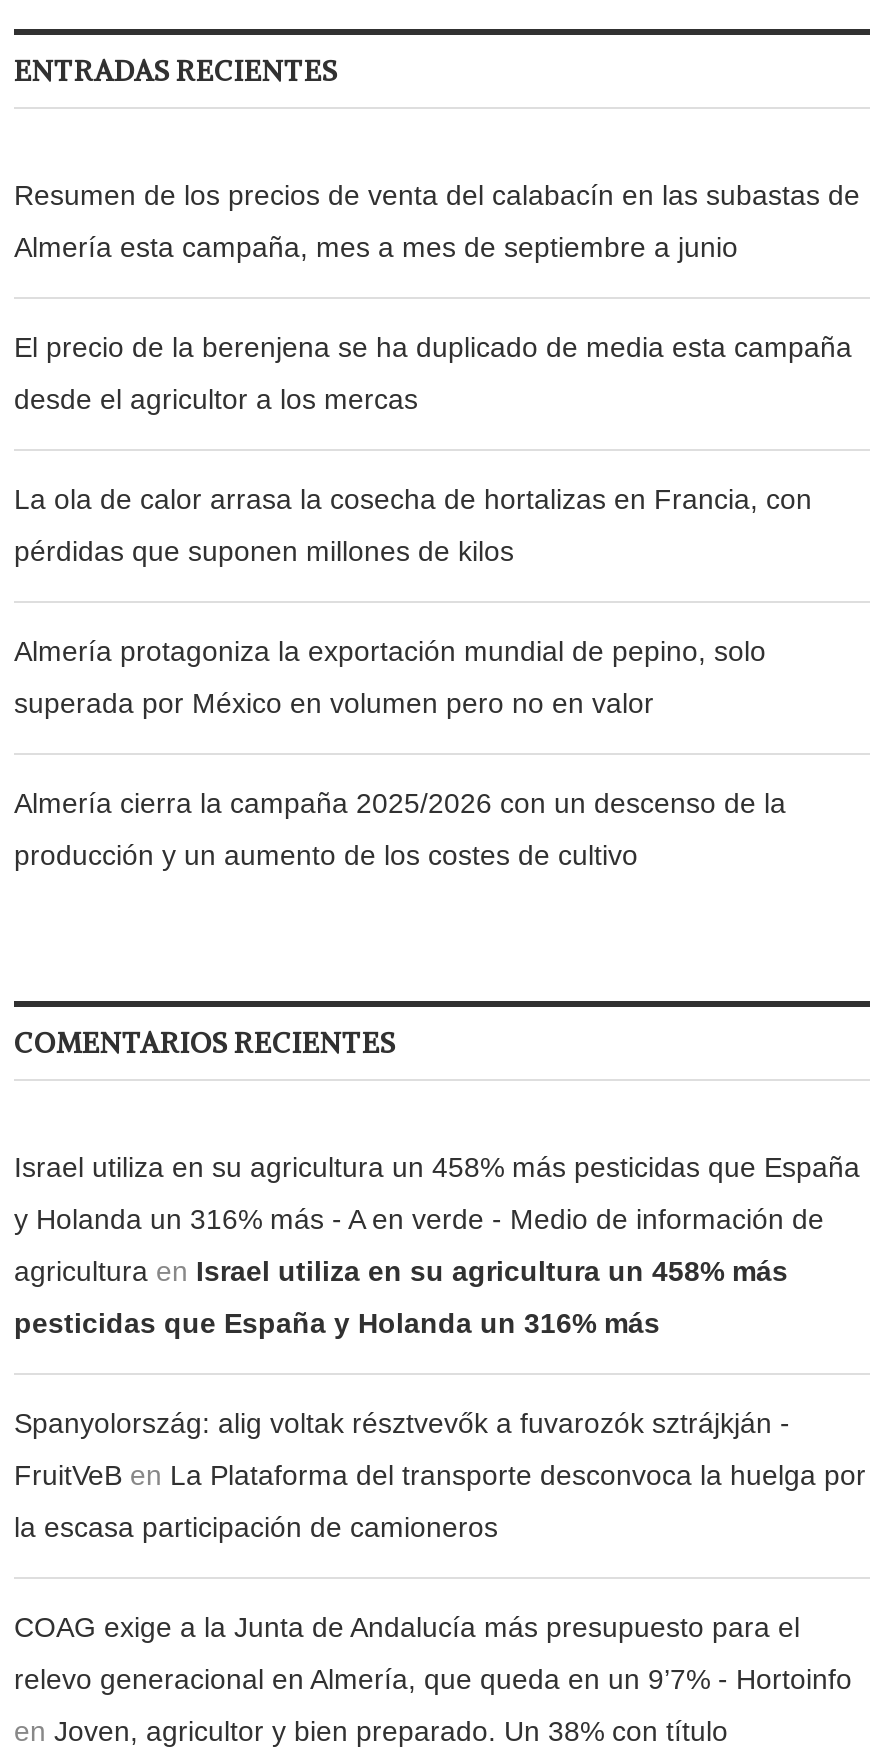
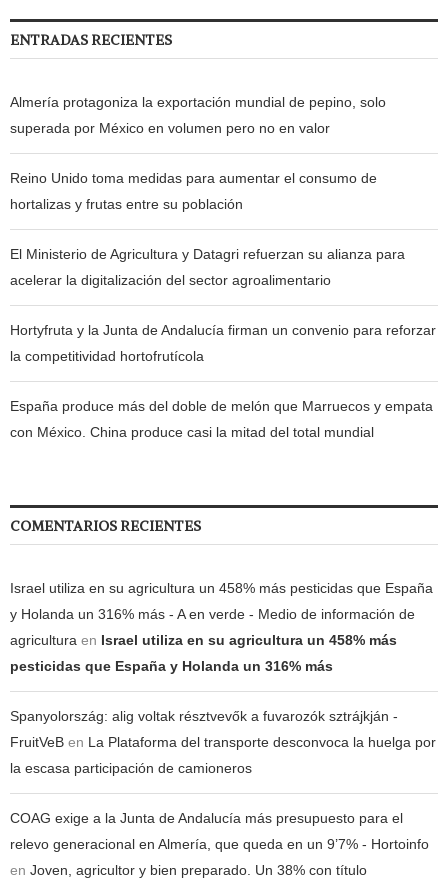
- Resumen de los precios de venta del calabacín en las subastas de
- Almería esta campaña, mes a mes de septiembre a junio
- El precio de la berenjena se ha duplicado de media esta campaña
- desde el agricultor a los mercas
- La ola de calor arrasa la cosecha de hortalizas en Francia, con
- pérdidas que suponen millones de kilos

moved up: Almería protagoniza la exportación mundial de pepino, solo | superada por México en volumen pero no en valor

- Almería cierra la campaña 2025/2026 con un descenso de la
- producción y un aumento de los costes de cultivo
+ Reino Unido toma medidas para aumentar el consumo de
+ hortalizas y frutas entre su población
+ El Ministerio de Agricultura y Datagri refuerzan su alianza para
+ acelerar la digitalización del sector agroalimentario
+ Hortyfruta y la Junta de Andalucía firman un convenio para reforzar
+ la competitividad hortofrutícola
+ España produce más del doble de melón que Marruecos y empata
+ con México. China produce casi la mitad del total mundial
